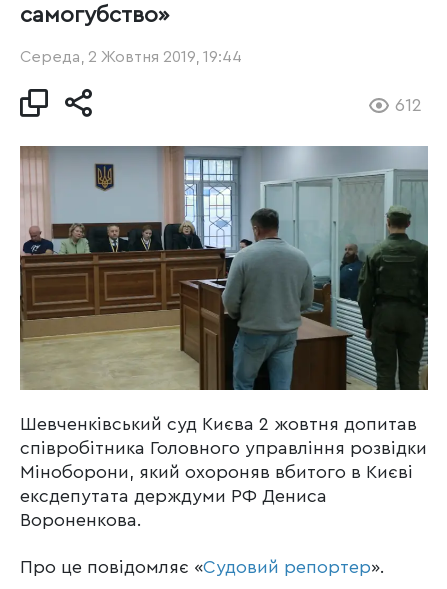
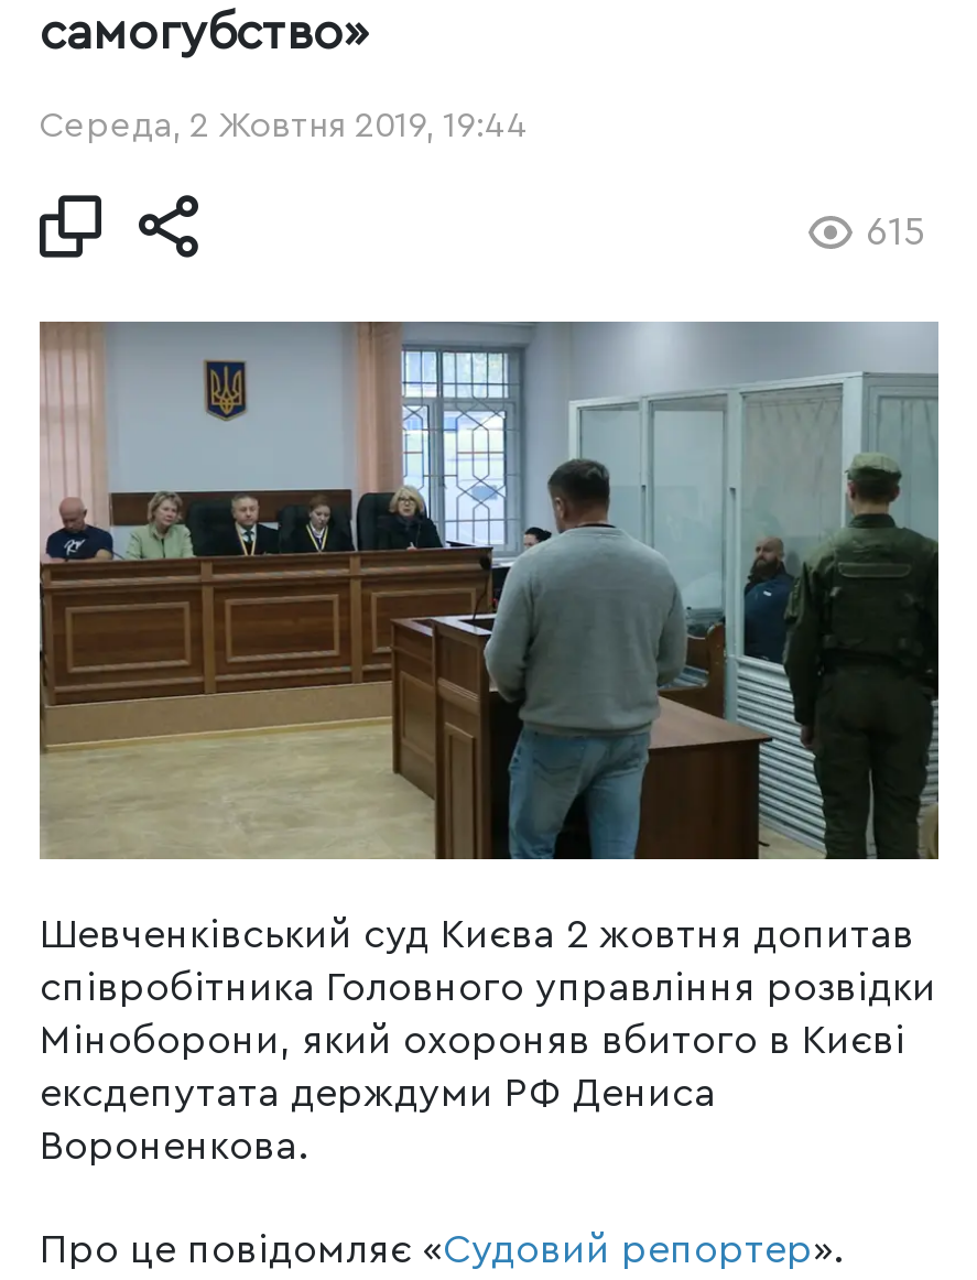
- 612
+ 615
